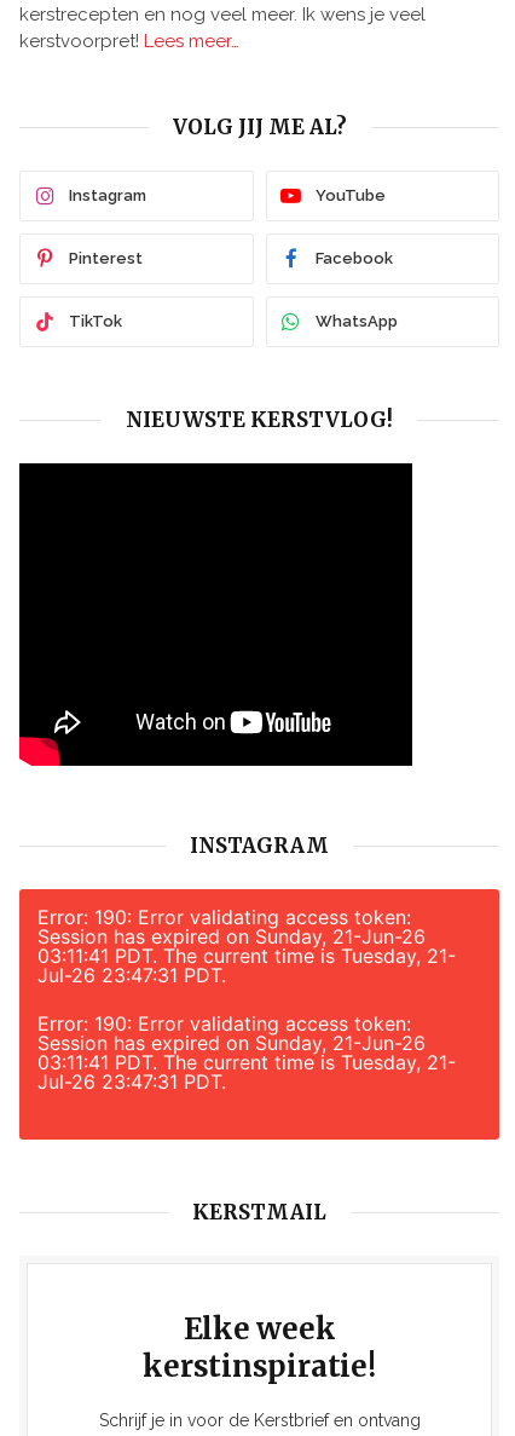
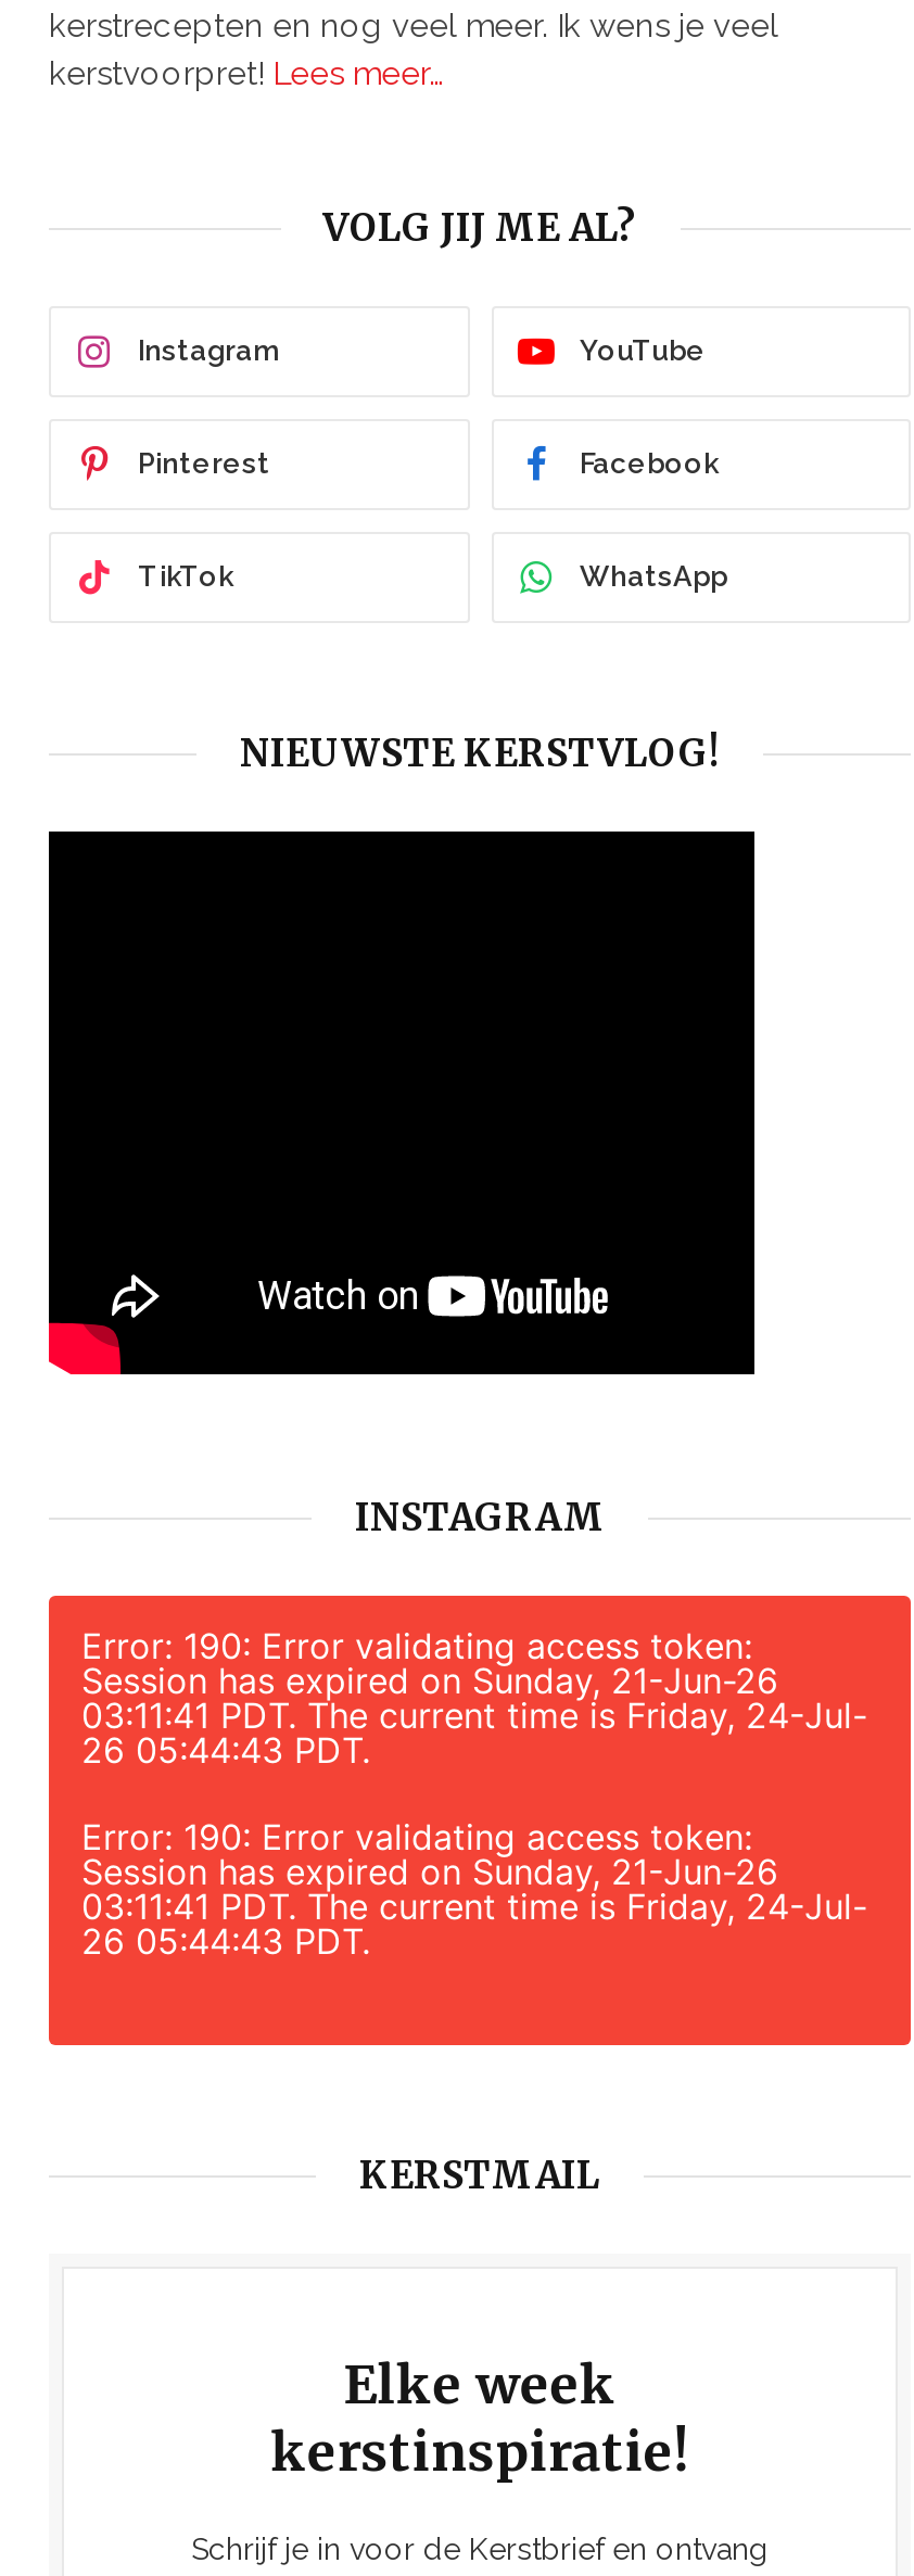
- 03:11:41 PDT. The current time is Tuesday, 21-
+ 03:11:41 PDT. The current time is Friday, 24-Jul-

- Jul-26 23:47:31 PDT.
+ 26 05:44:43 PDT.

- 03:11:41 PDT. The current time is Tuesday, 21-
+ 03:11:41 PDT. The current time is Friday, 24-Jul-

- Jul-26 23:47:31 PDT.
+ 26 05:44:43 PDT.
